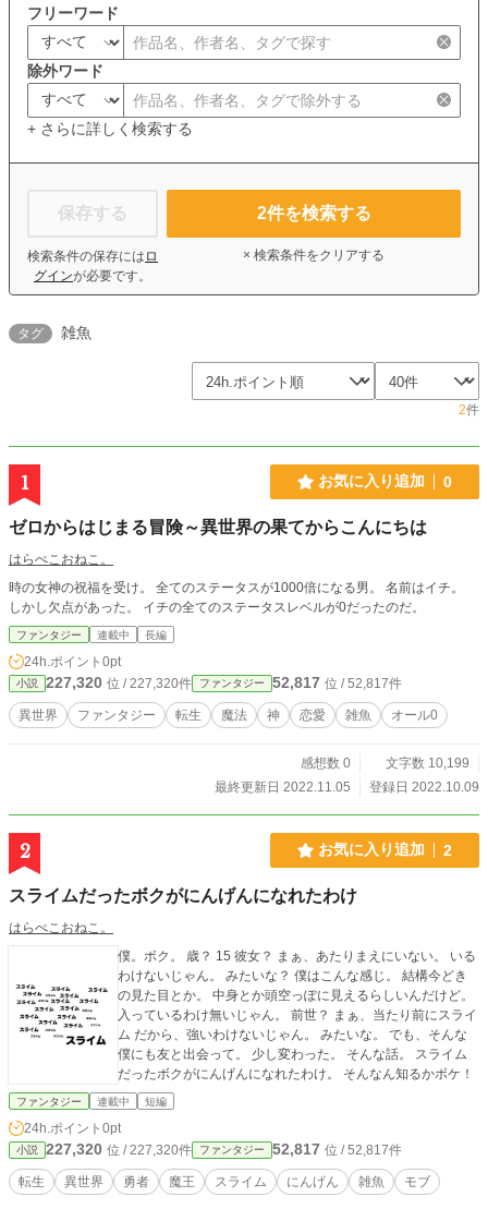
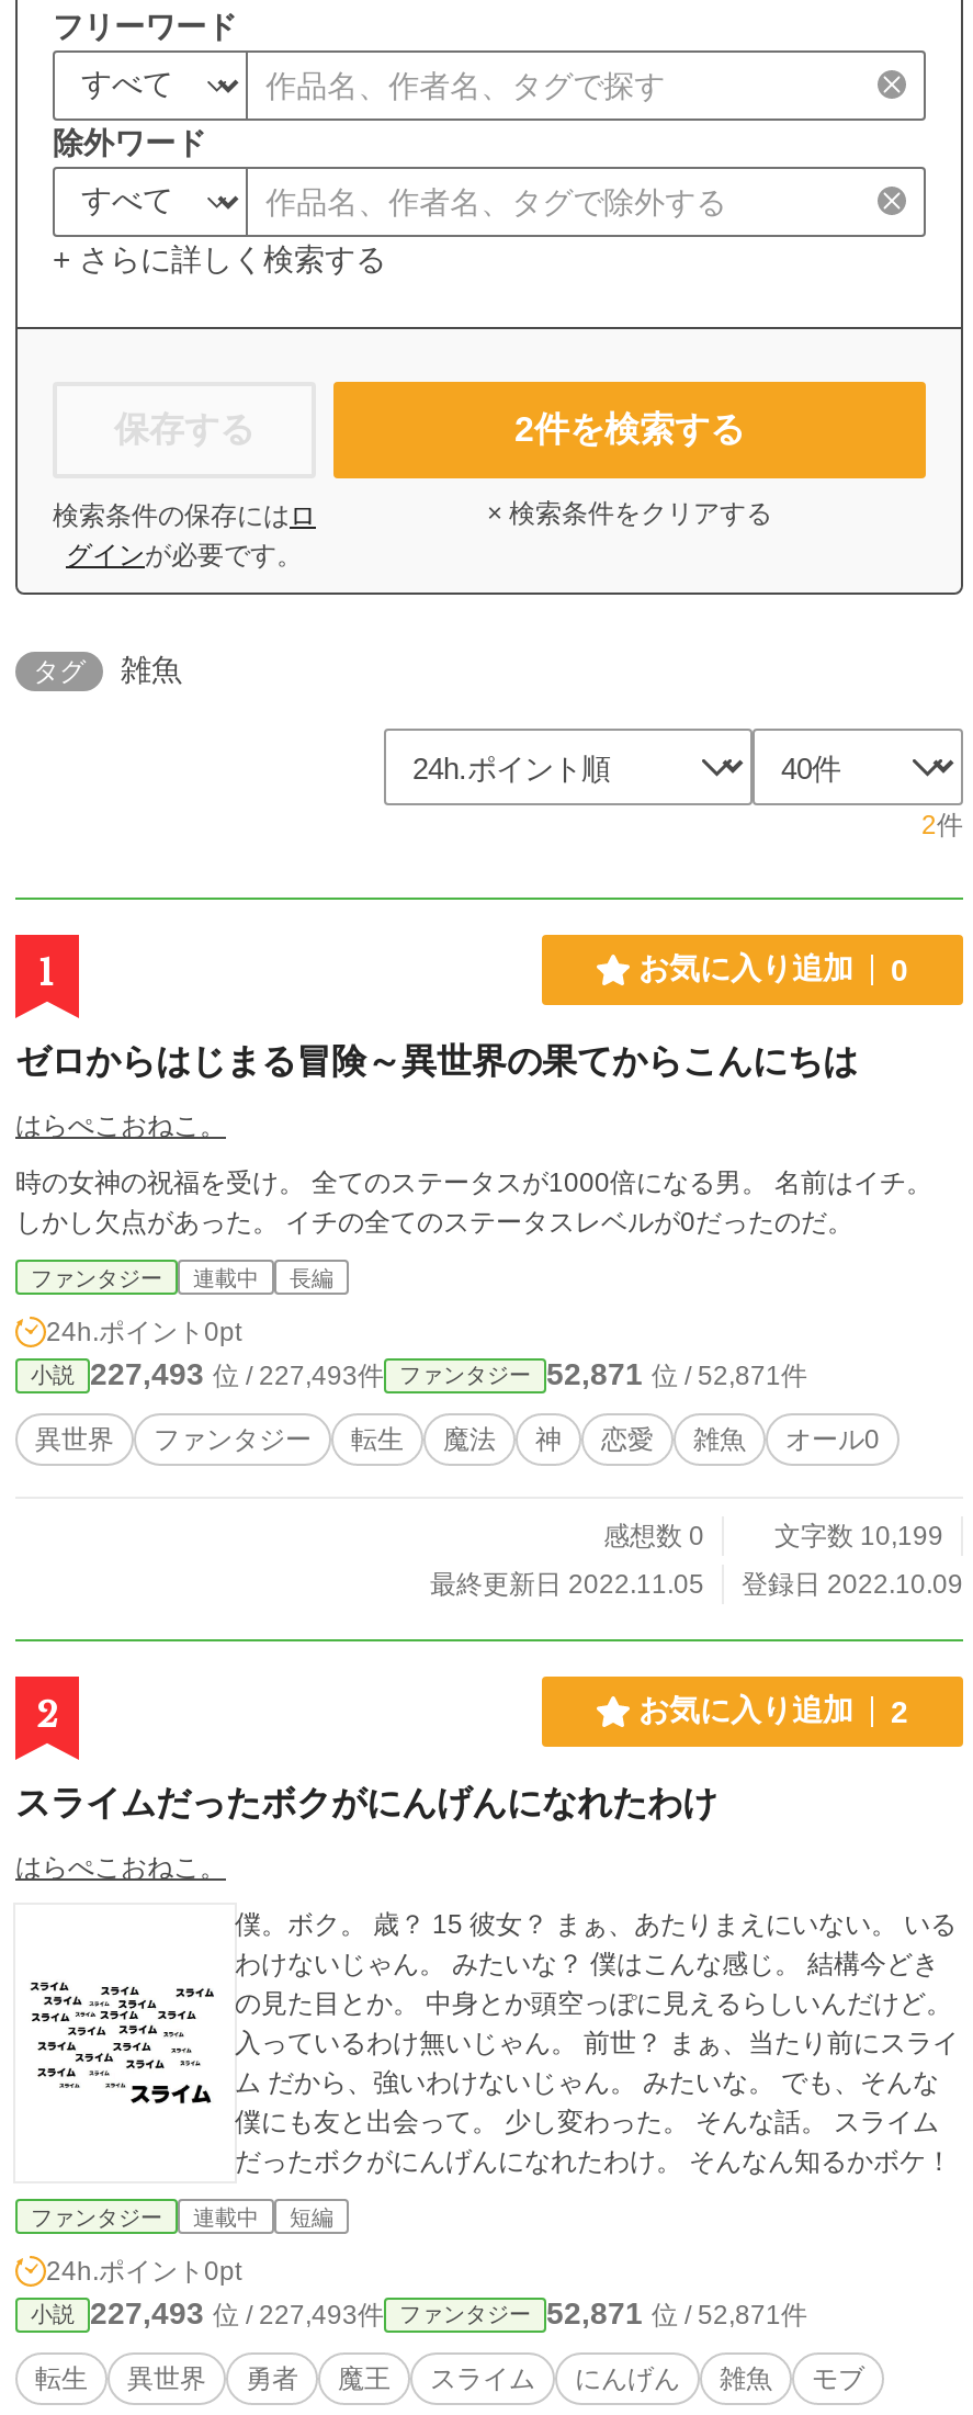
- 227,320位 / 227,320件
+ 227,493位 / 227,493件

- 52,817位 / 52,817件
+ 52,871位 / 52,871件

- 227,320位 / 227,320件
+ 227,493位 / 227,493件

- 52,817位 / 52,817件
+ 52,871位 / 52,871件
